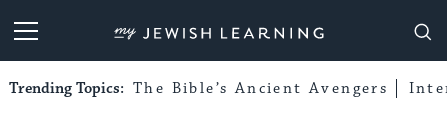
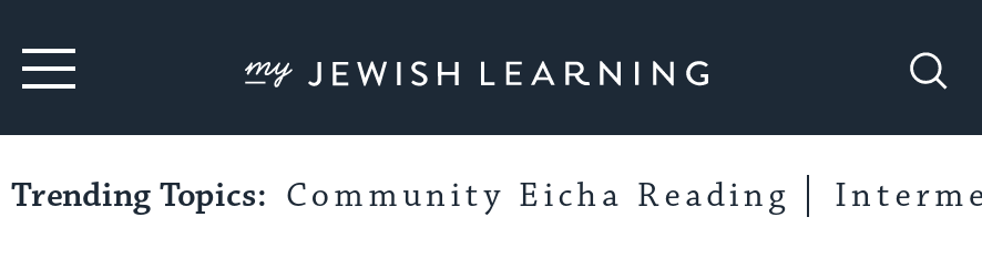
- Trending Topics: The Bible’s Ancient Avengers
+ Trending Topics: Community Eicha Reading
